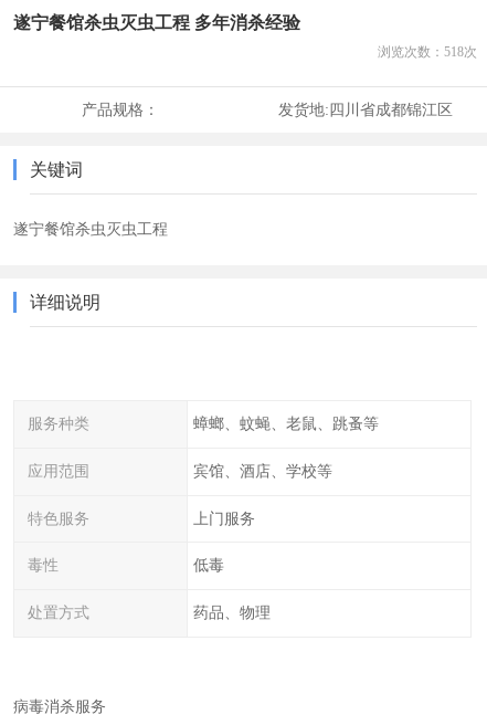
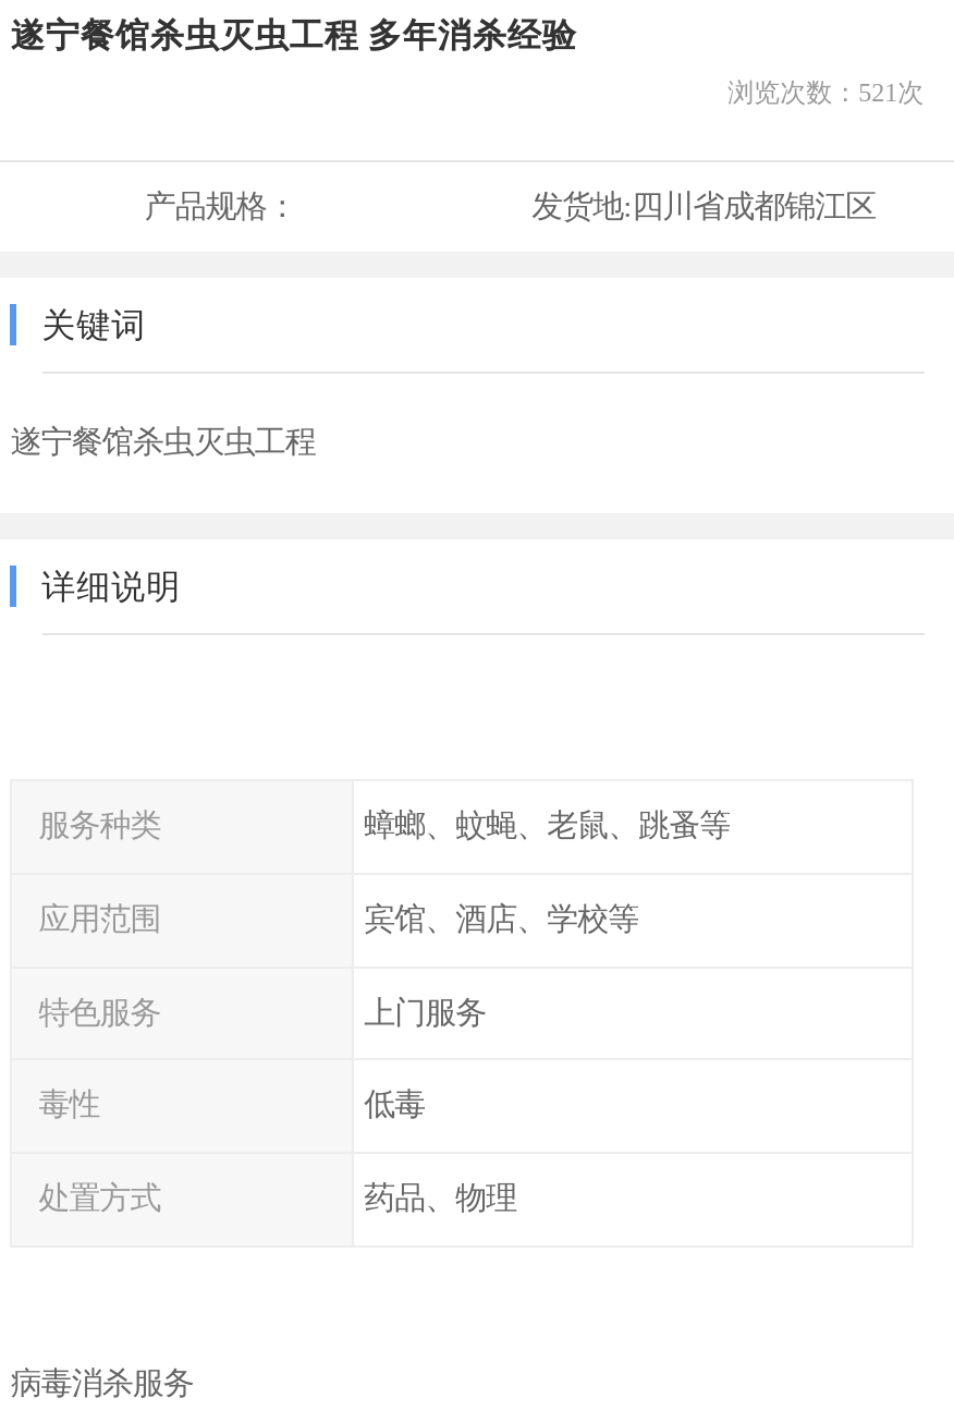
- 浏览次数：518次
+ 浏览次数：521次
